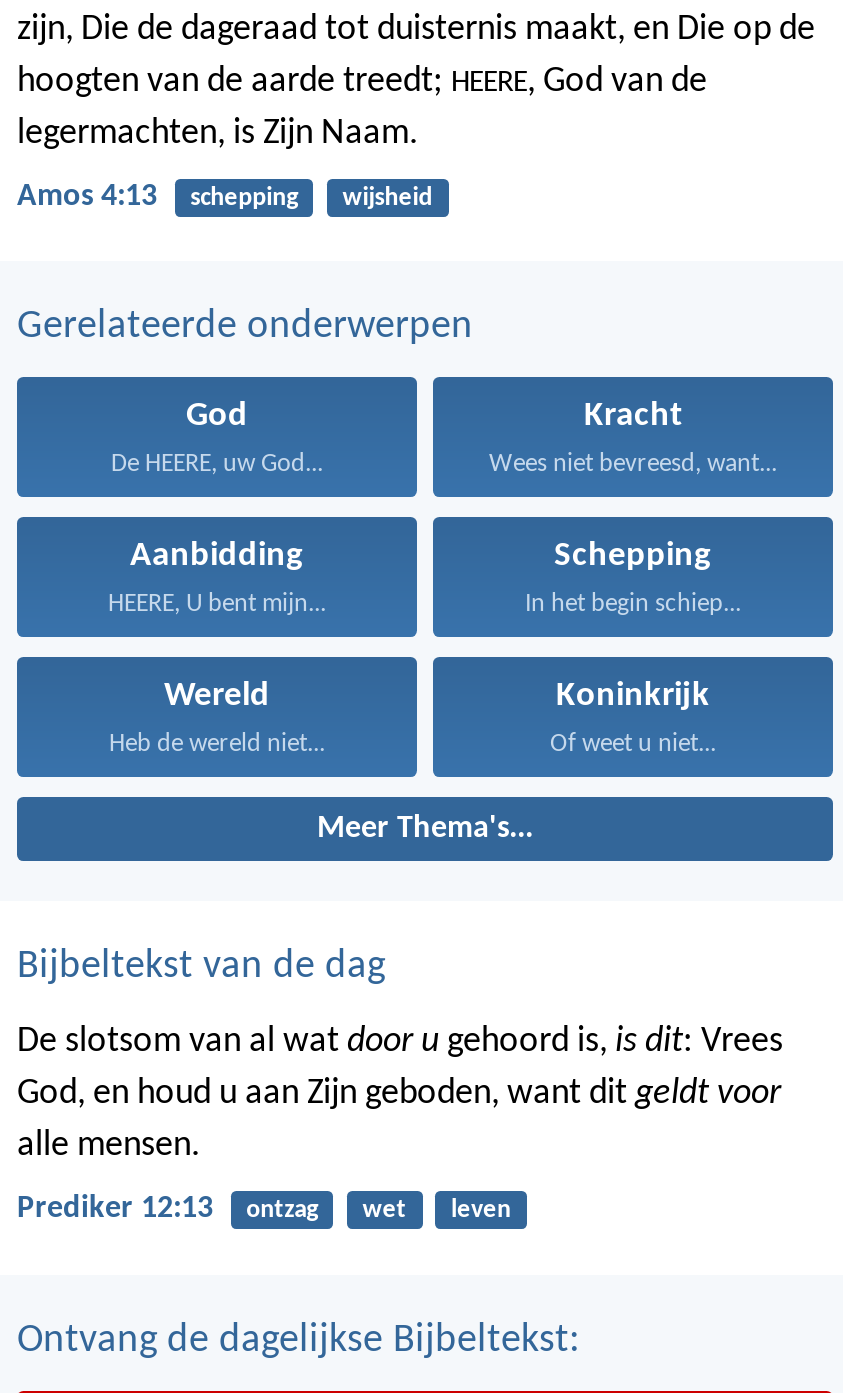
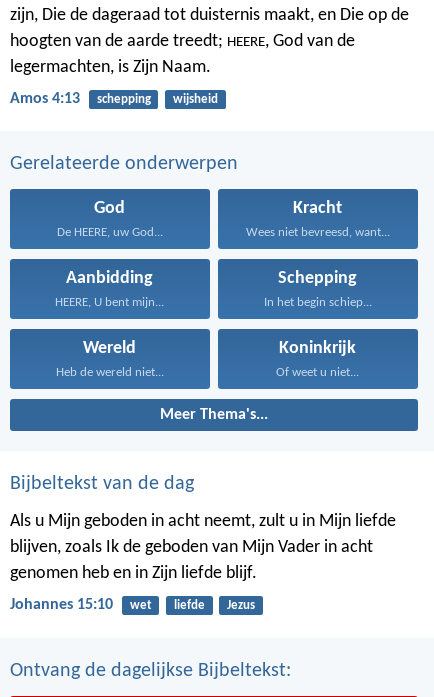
- De slotsom van al wat door u gehoord is, is dit: Vrees
- God, en houd u aan Zijn geboden, want dit geldt voor
- alle mensen.
+ Als u Mijn geboden in acht neemt, zult u in Mijn liefde
+ blijven, zoals Ik de geboden van Mijn Vader in acht
+ genomen heb en in Zijn liefde blijf.

- Prediker 12:13
- ontzag
+ Johannes 15:10

- leven
+ liefde
+ Jezus
